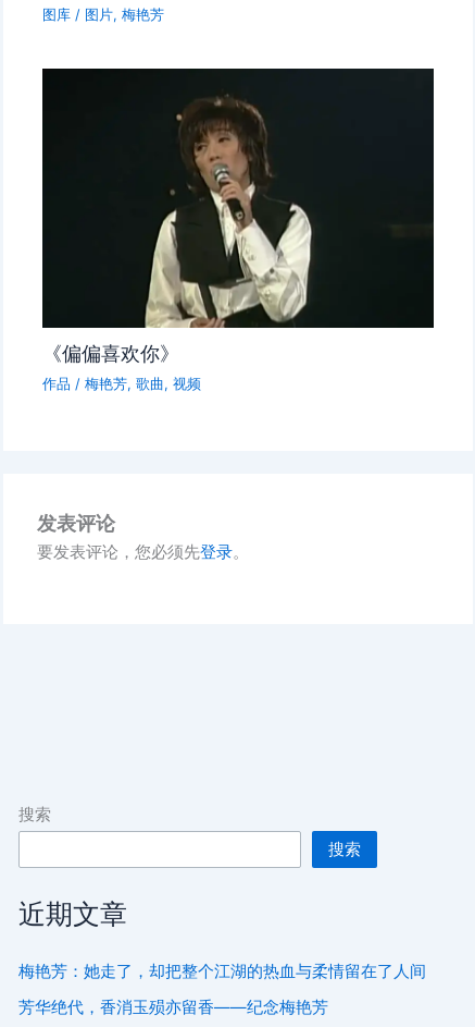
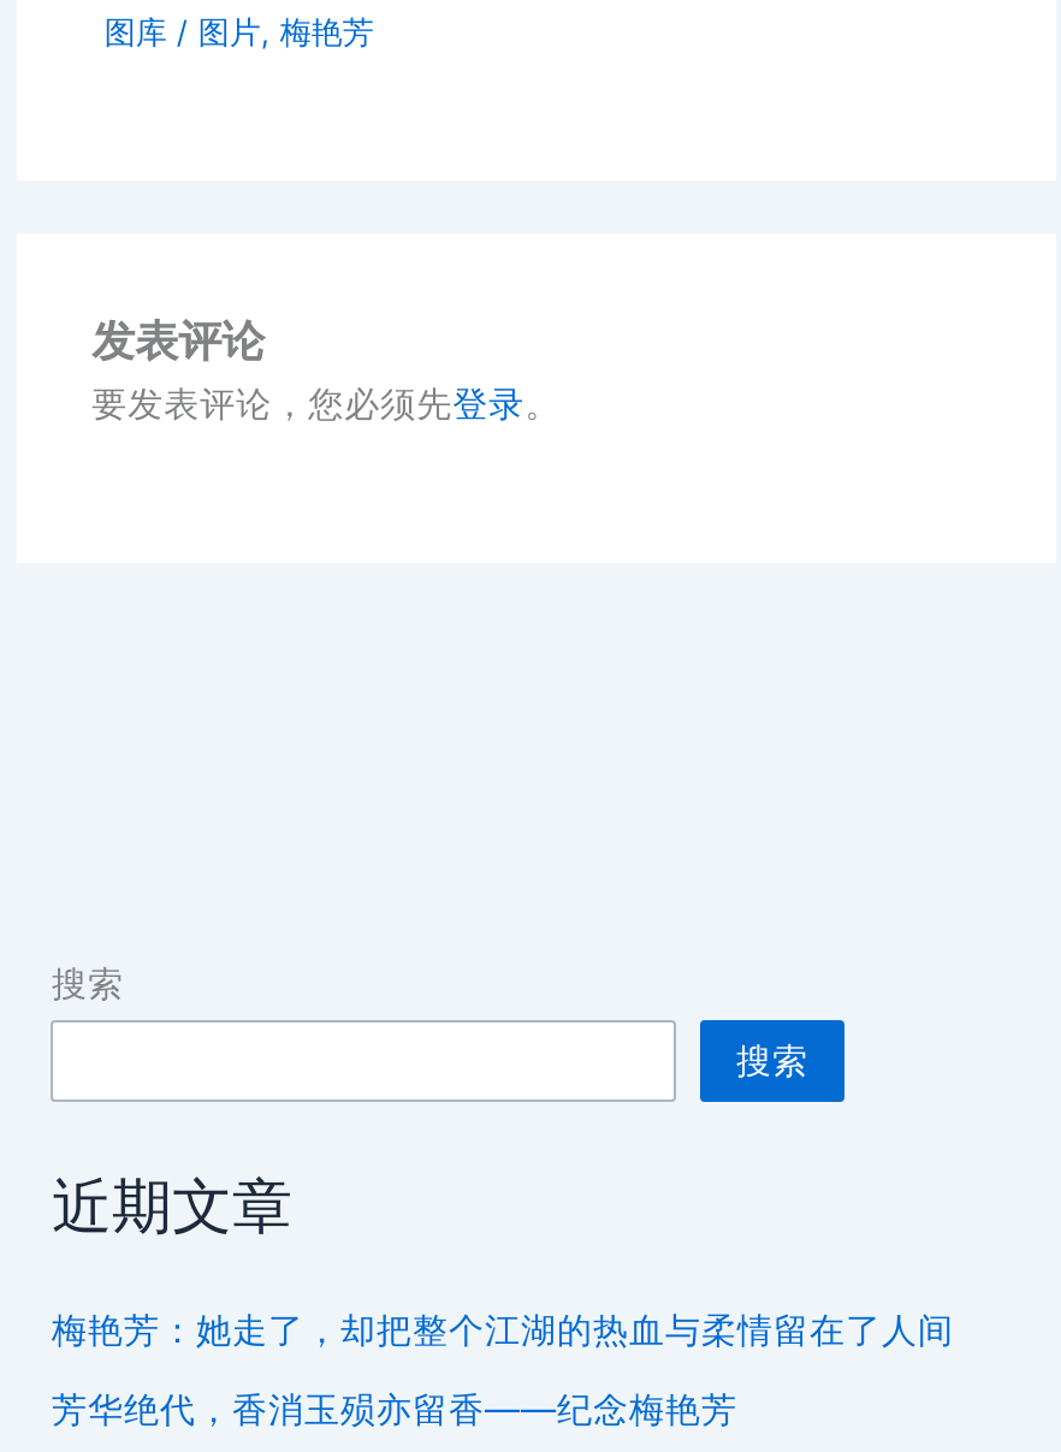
- [image]
- 《偏偏喜欢你》
- 作品/梅艳芳,歌曲,视频
